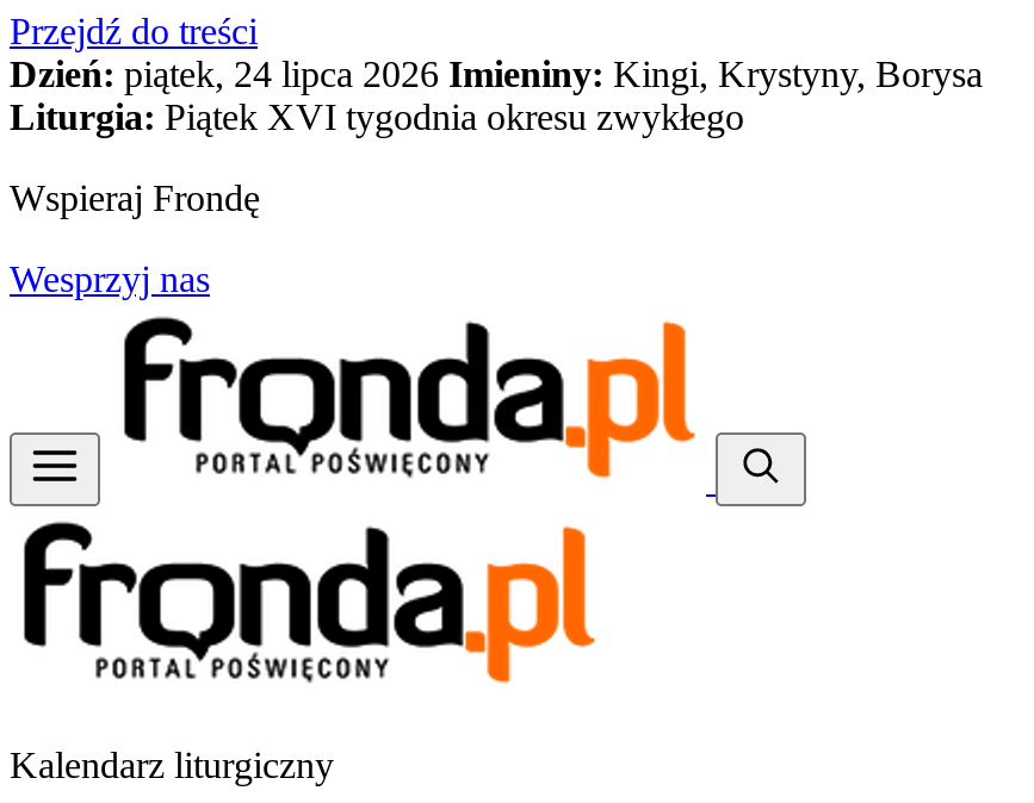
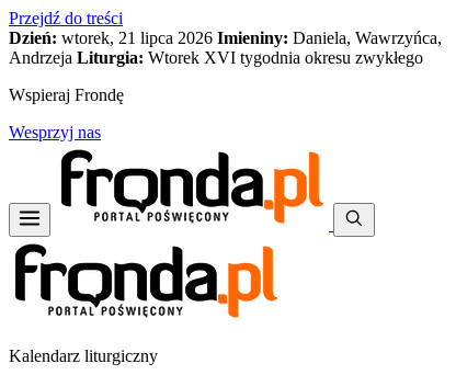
- Dzień: piątek, 24 lipca 2026 Imieniny: Kingi, Krystyny, Borysa
- Liturgia: Piątek XVI tygodnia okresu zwykłego
+ Dzień: wtorek, 21 lipca 2026 Imieniny: Daniela, Wawrzyńca,
+ Andrzeja Liturgia: Wtorek XVI tygodnia okresu zwykłego
